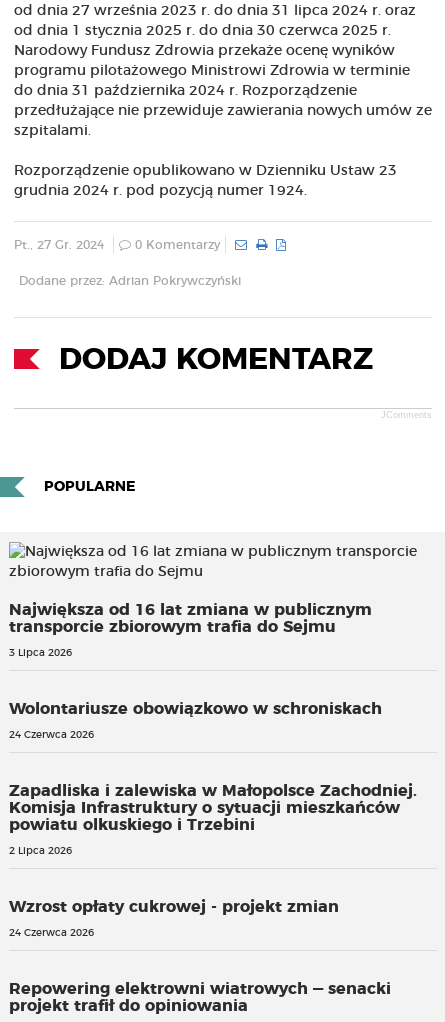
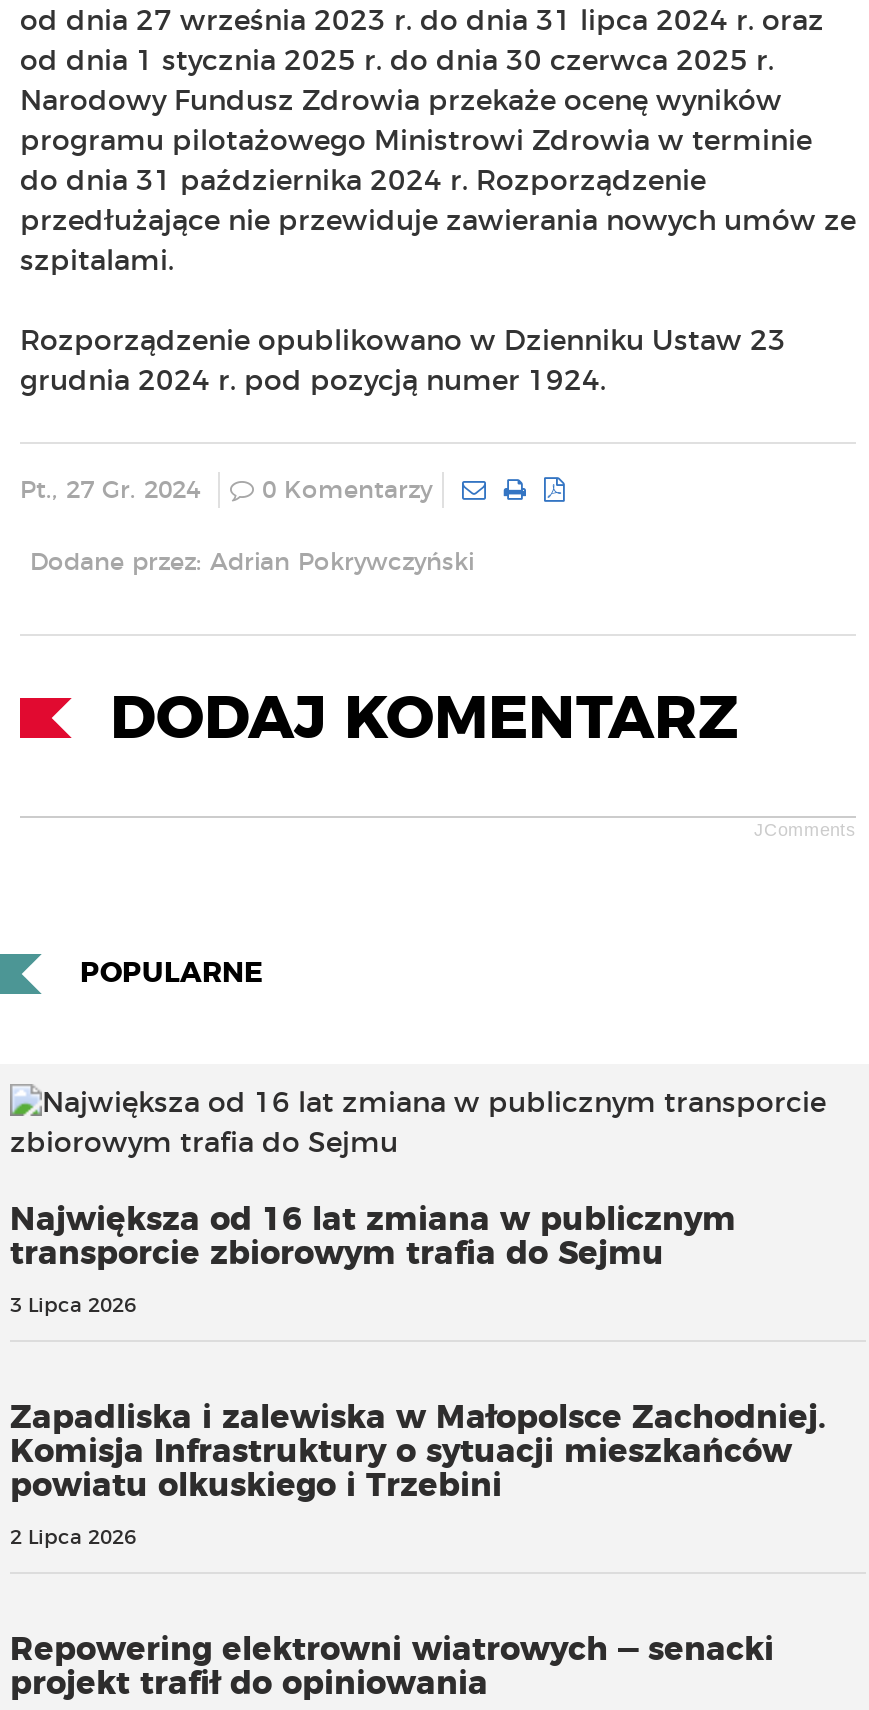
- Wolontariusze obowiązkowo w schroniskach
- 24 Czerwca 2026

- Wzrost opłaty cukrowej - projekt zmian
- 24 Czerwca 2026
